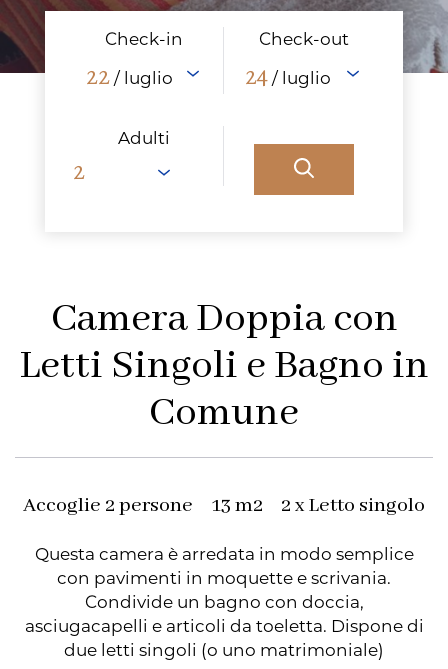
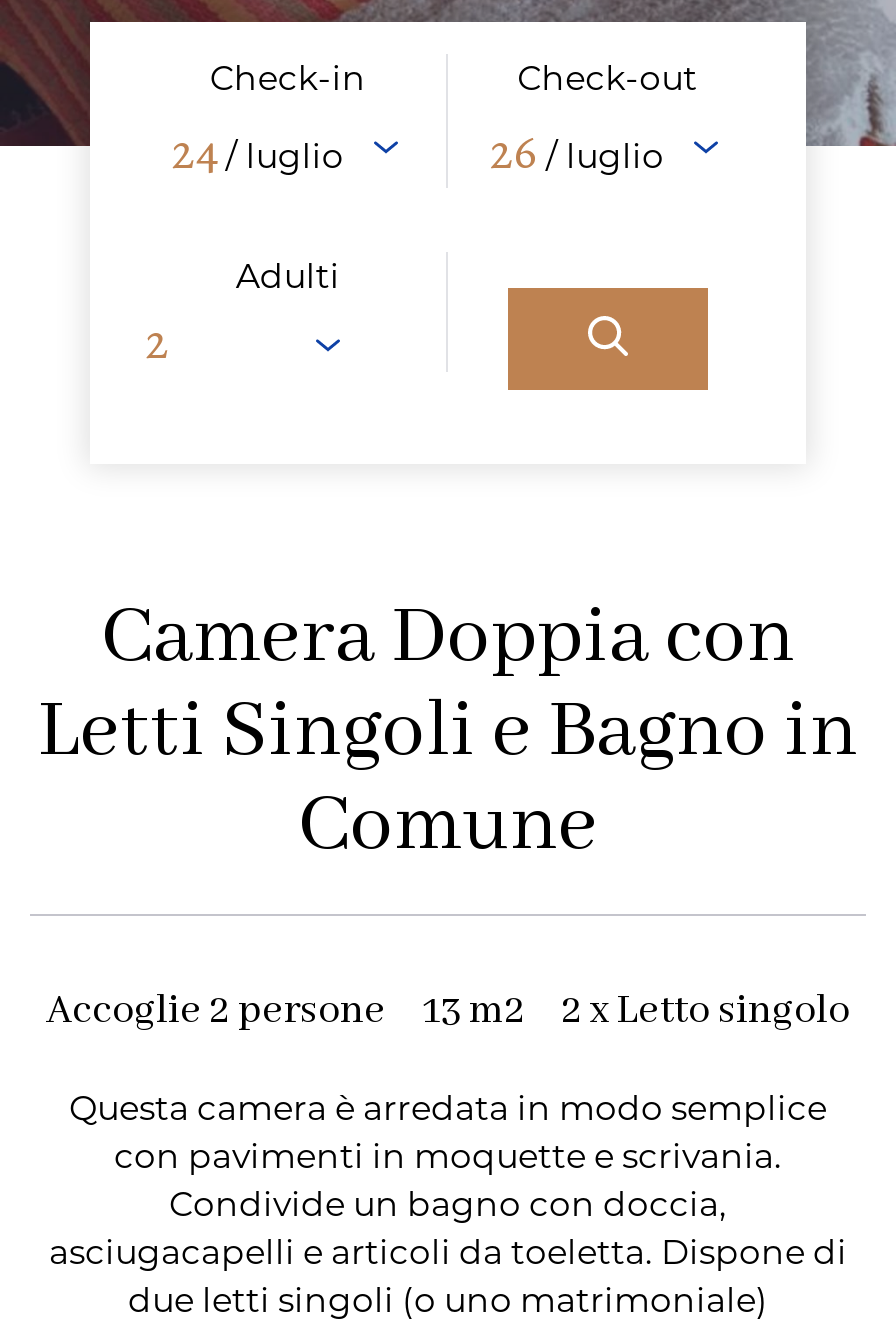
- 22 / luglio
+ 24 / luglio

- 24 / luglio
+ 26 / luglio
